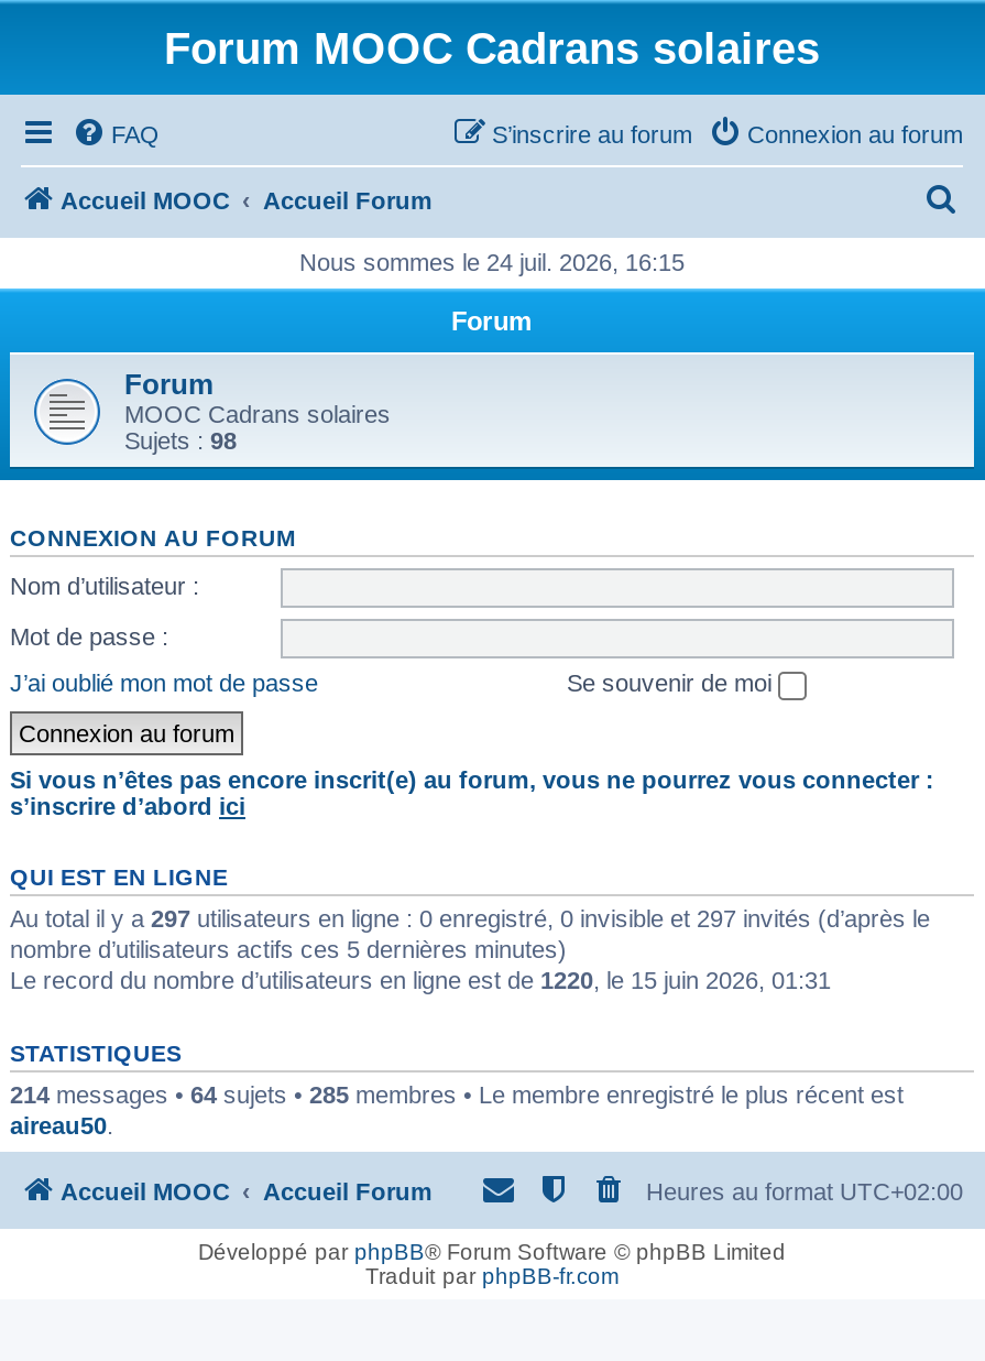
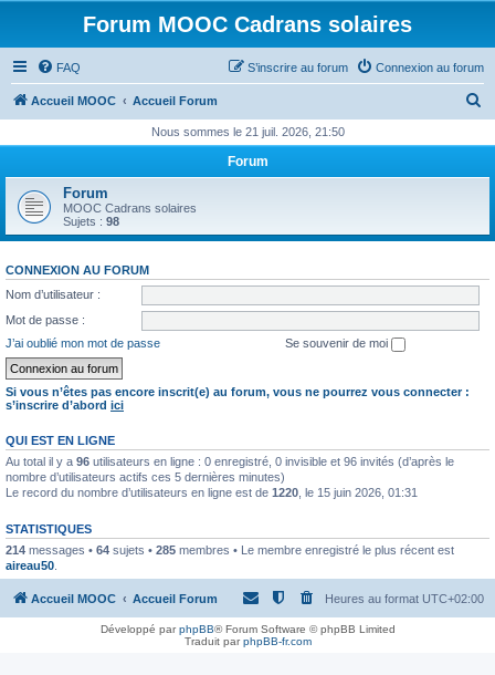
- Nous sommes le 24 juil. 2026, 16:15
+ Nous sommes le 21 juil. 2026, 21:50

- Au total il y a 297 utilisateurs en ligne : 0 enregistré, 0 invisible et 297 invités (d’après le
+ Au total il y a 96 utilisateurs en ligne : 0 enregistré, 0 invisible et 96 invités (d’après le
